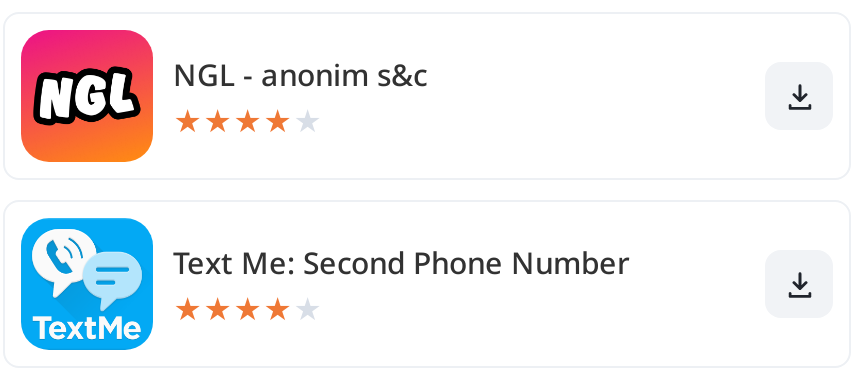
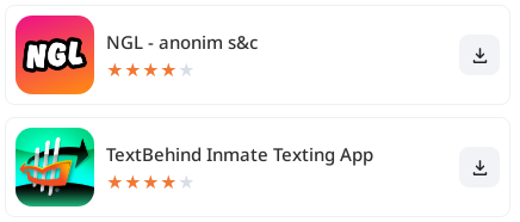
- [image]
- Text Me: Second Phone Number
+ [image]
+ TextBehind Inmate Texting App
